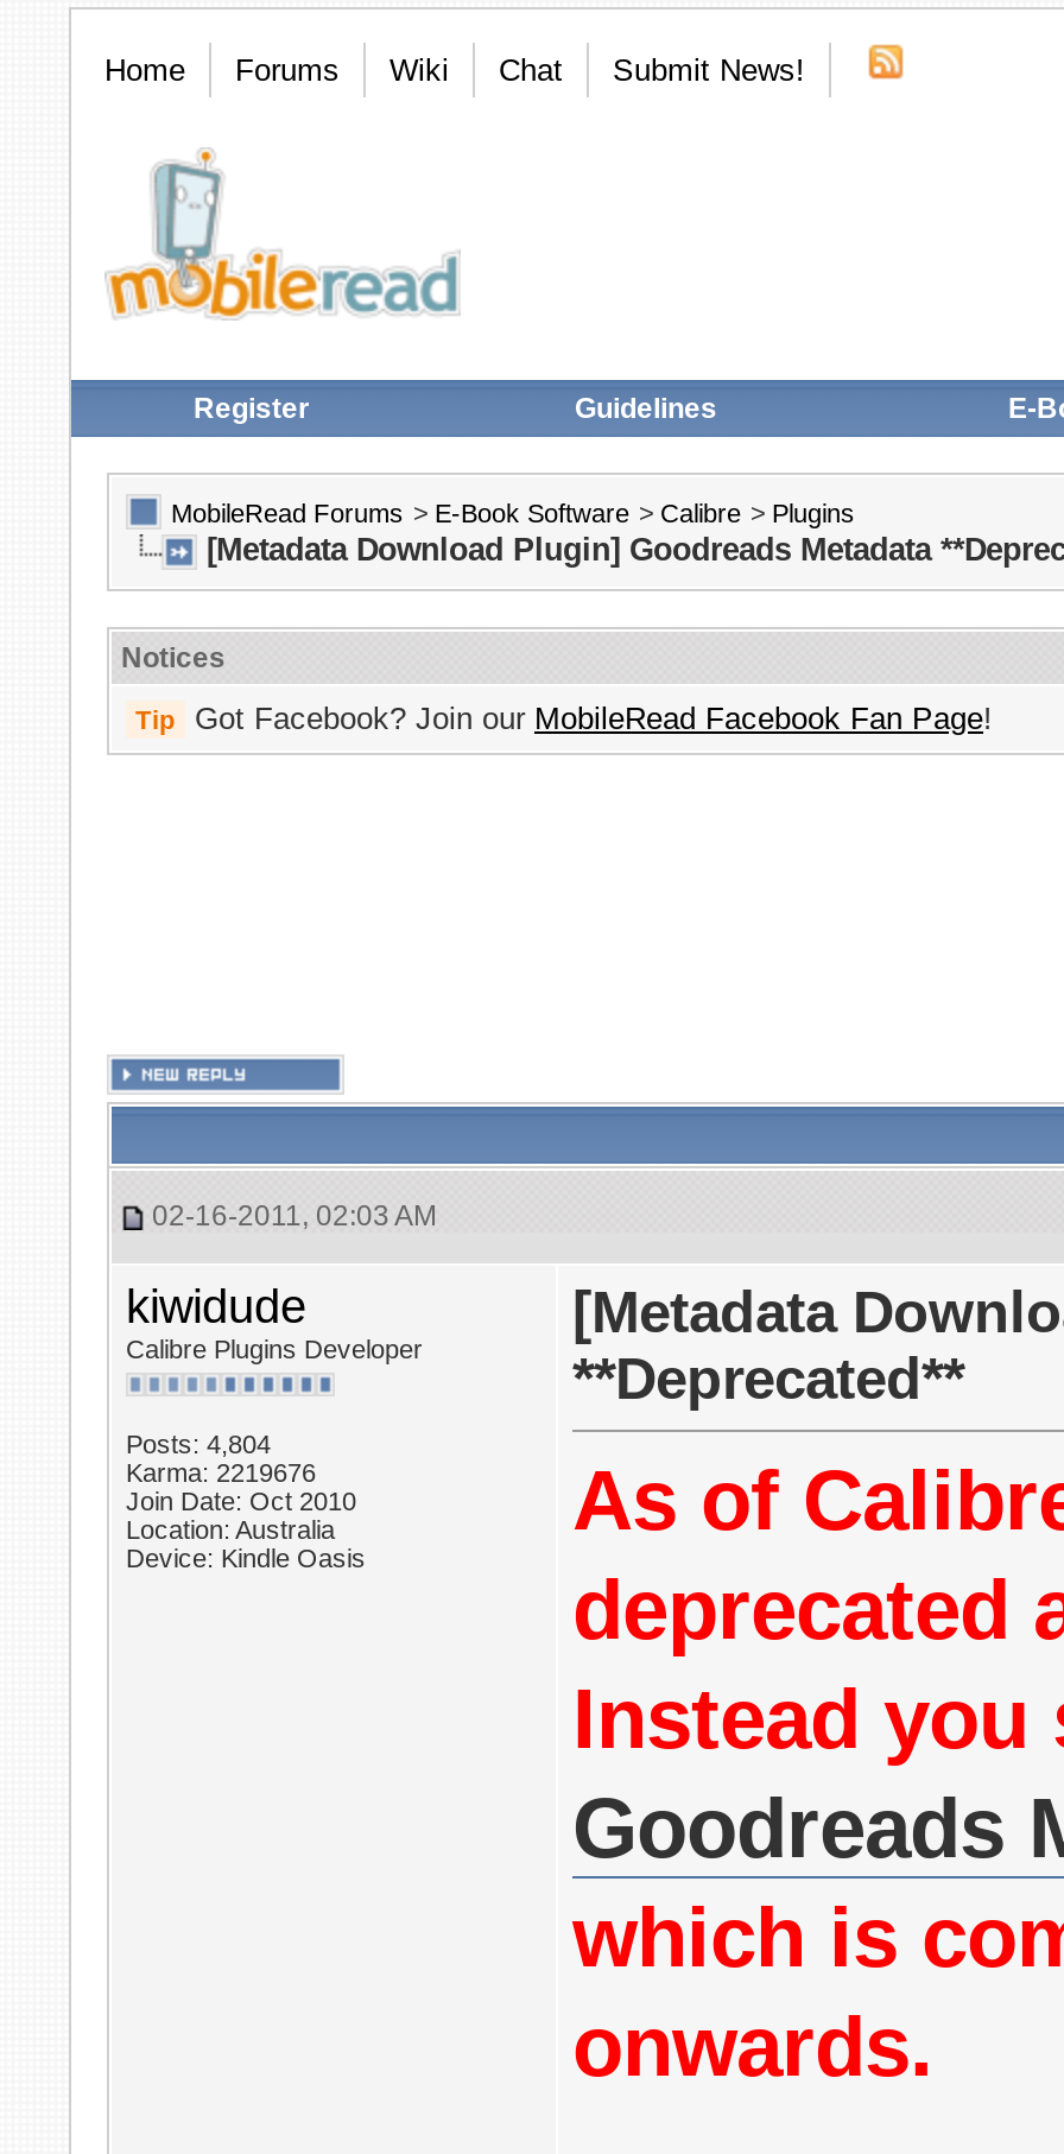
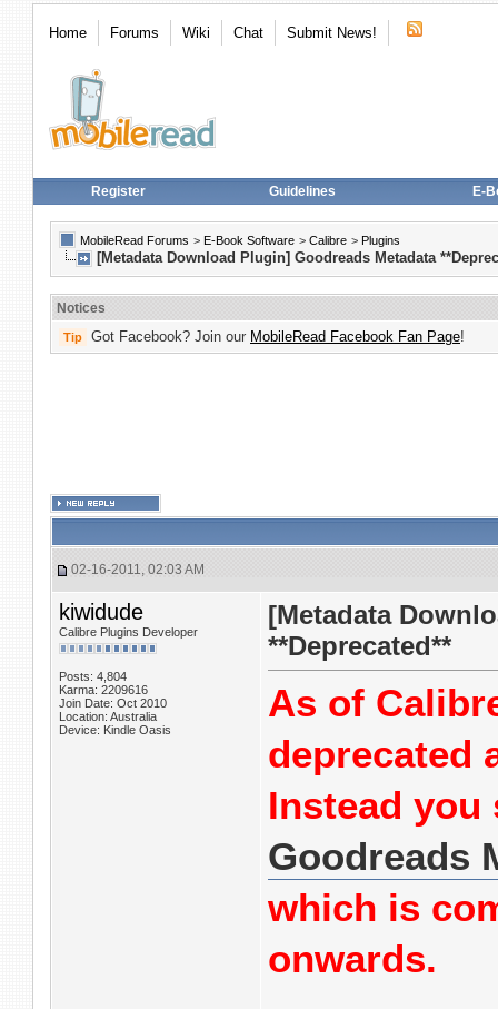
- Karma: 2219676
+ Karma: 2209616
